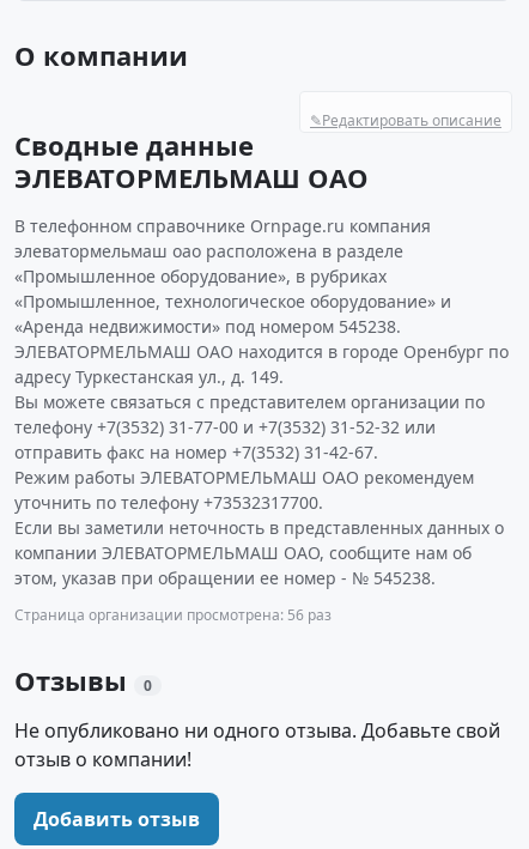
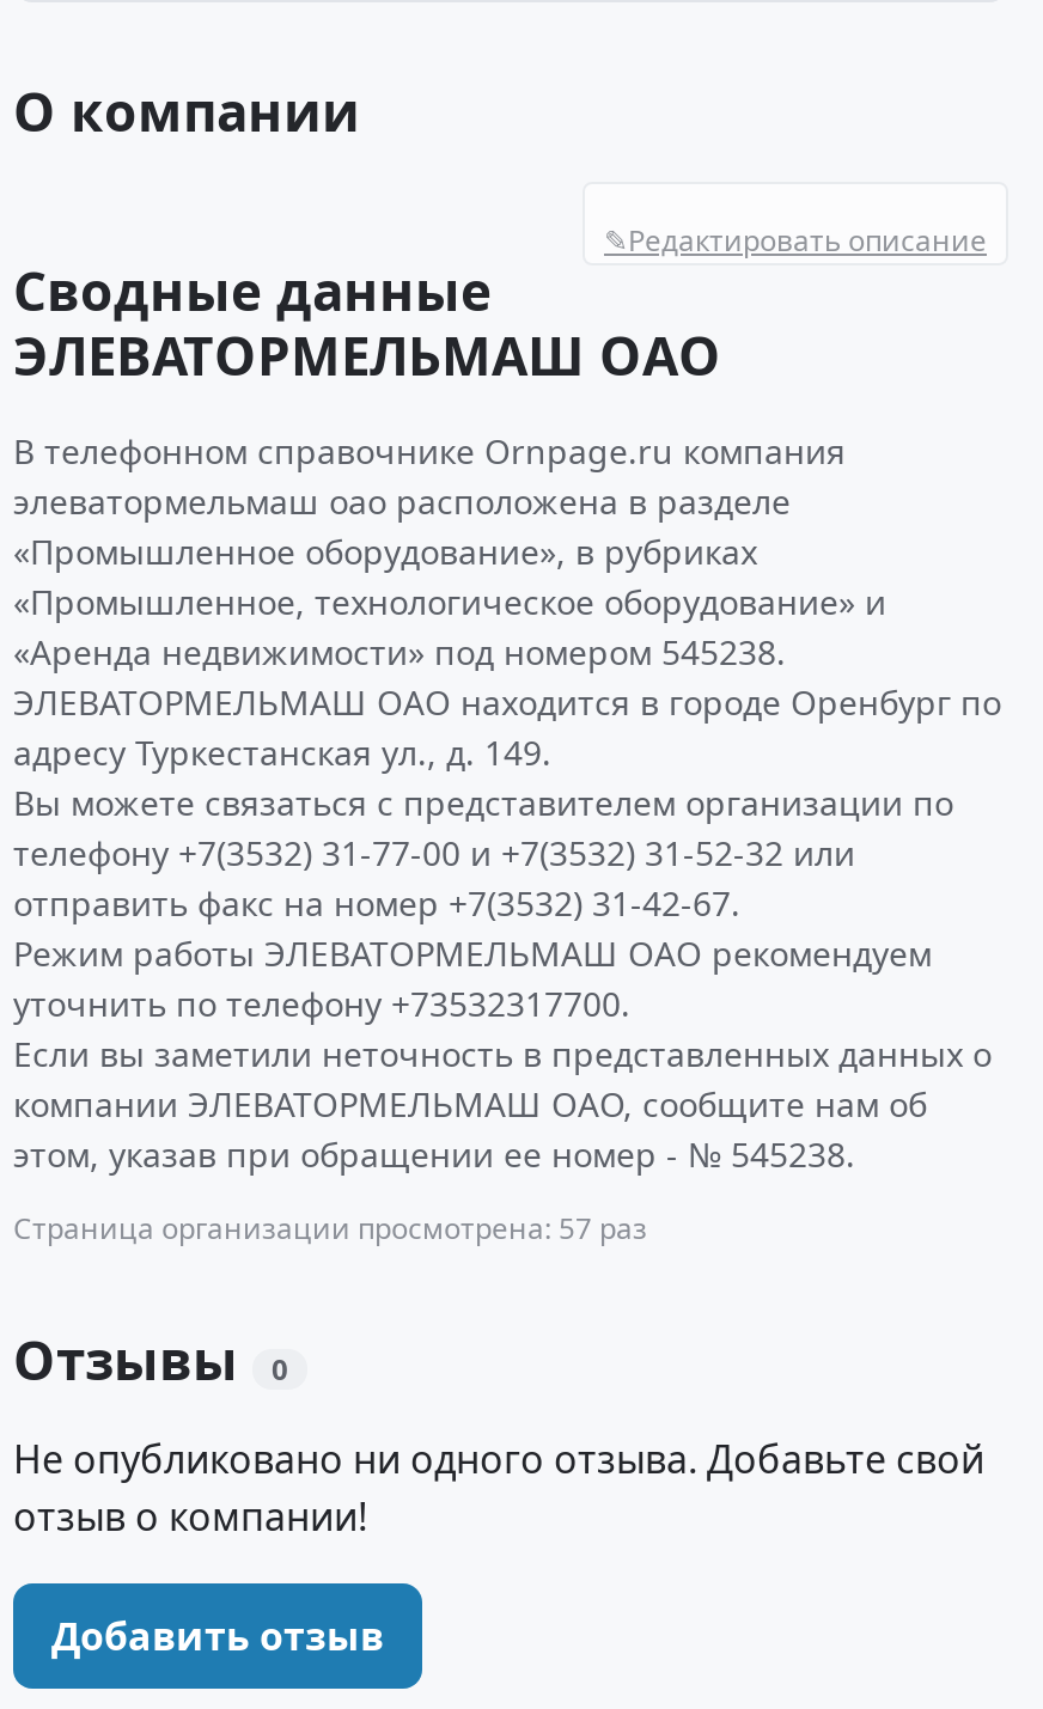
- Страница организации просмотрена: 56 раз
+ Страница организации просмотрена: 57 раз
